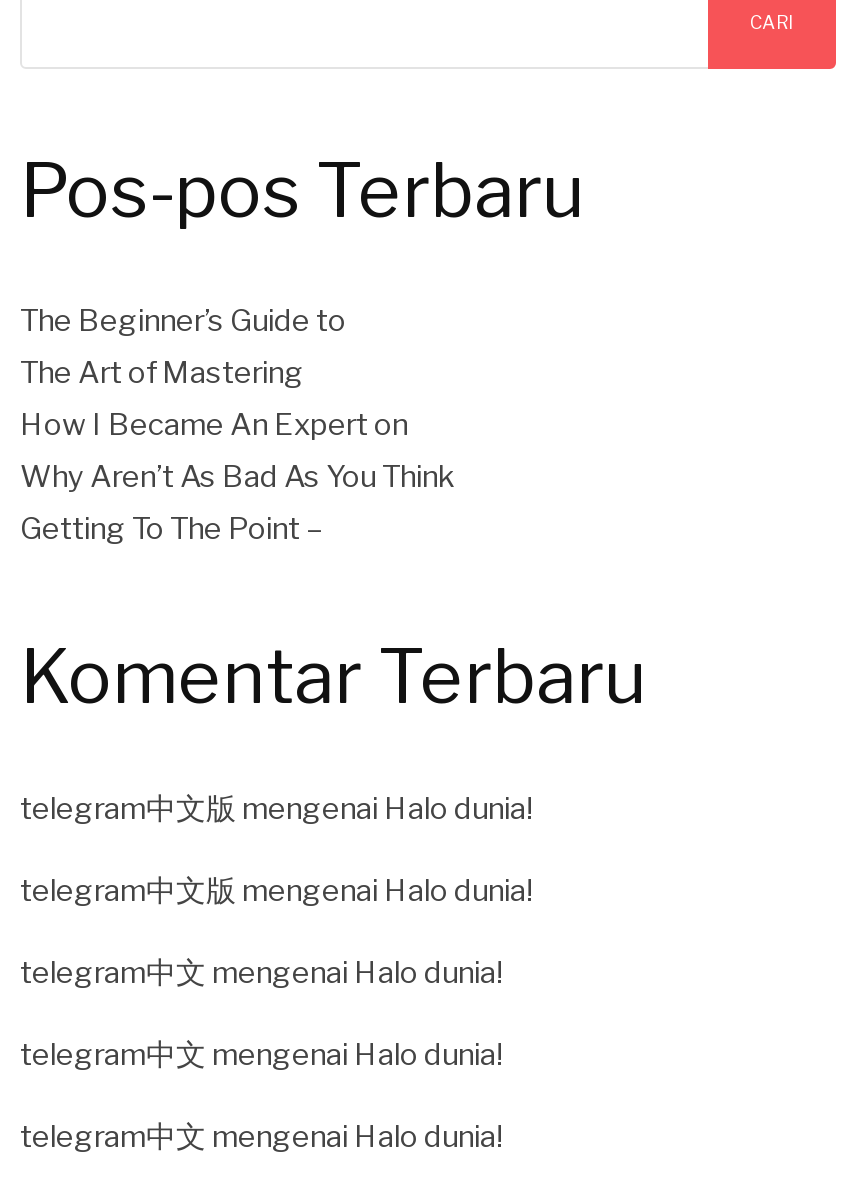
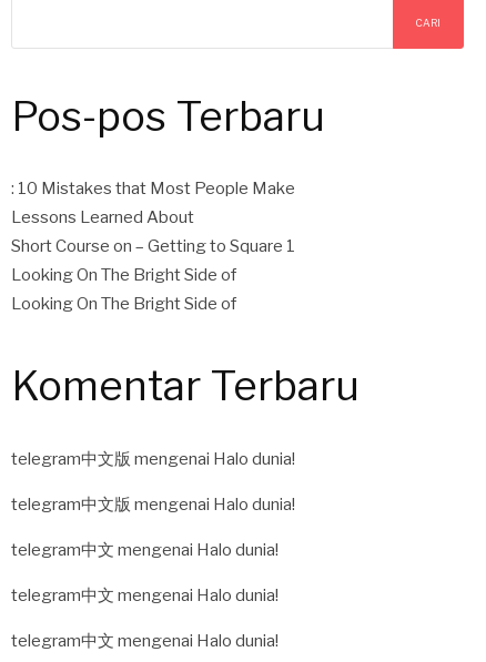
- The Beginner’s Guide to
- The Art of Mastering
- How I Became An Expert on
- Why Aren’t As Bad As You Think
- Getting To The Point –
+ : 10 Mistakes that Most People Make
+ Lessons Learned About
+ Short Course on – Getting to Square 1
+ Looking On The Bright Side of
+ Looking On The Bright Side of
